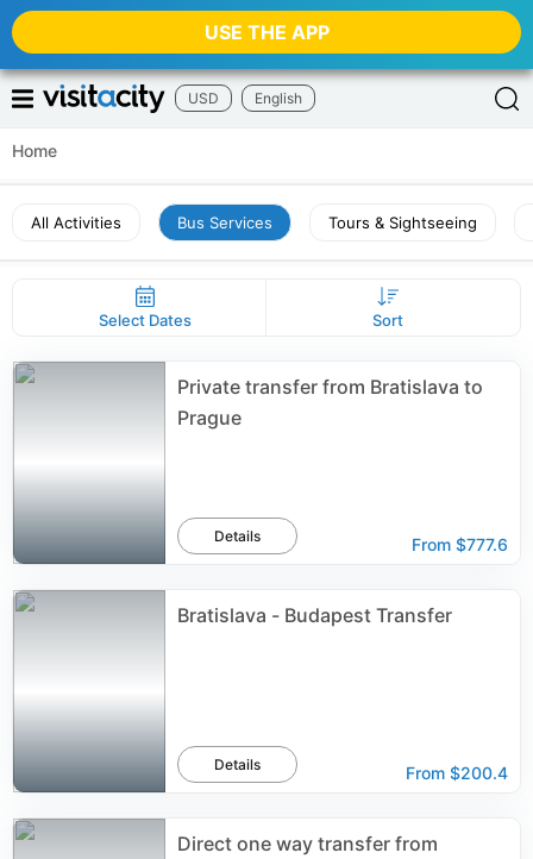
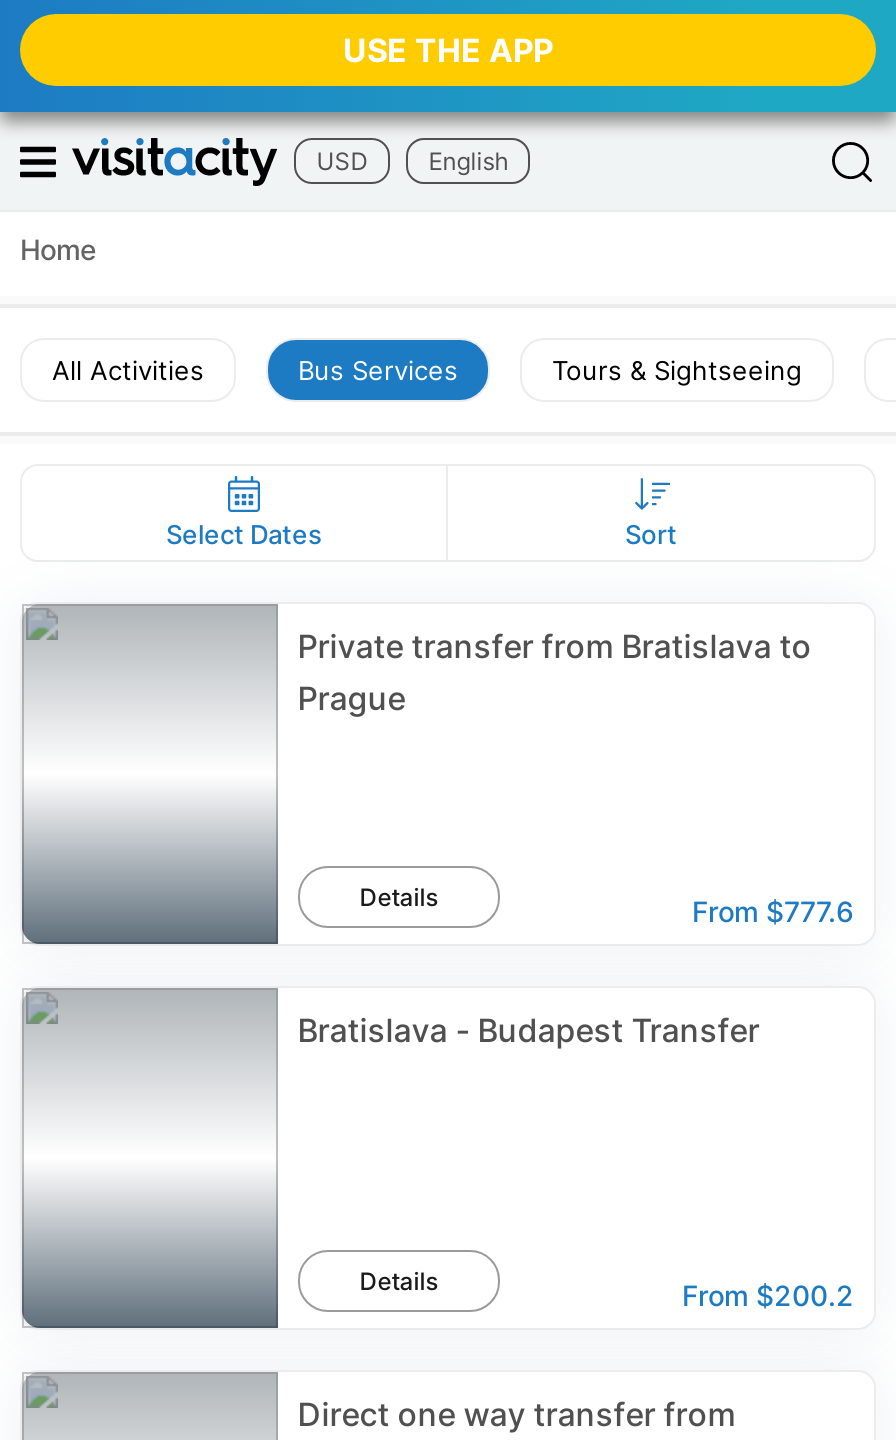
- From $200.4
+ From $200.2
